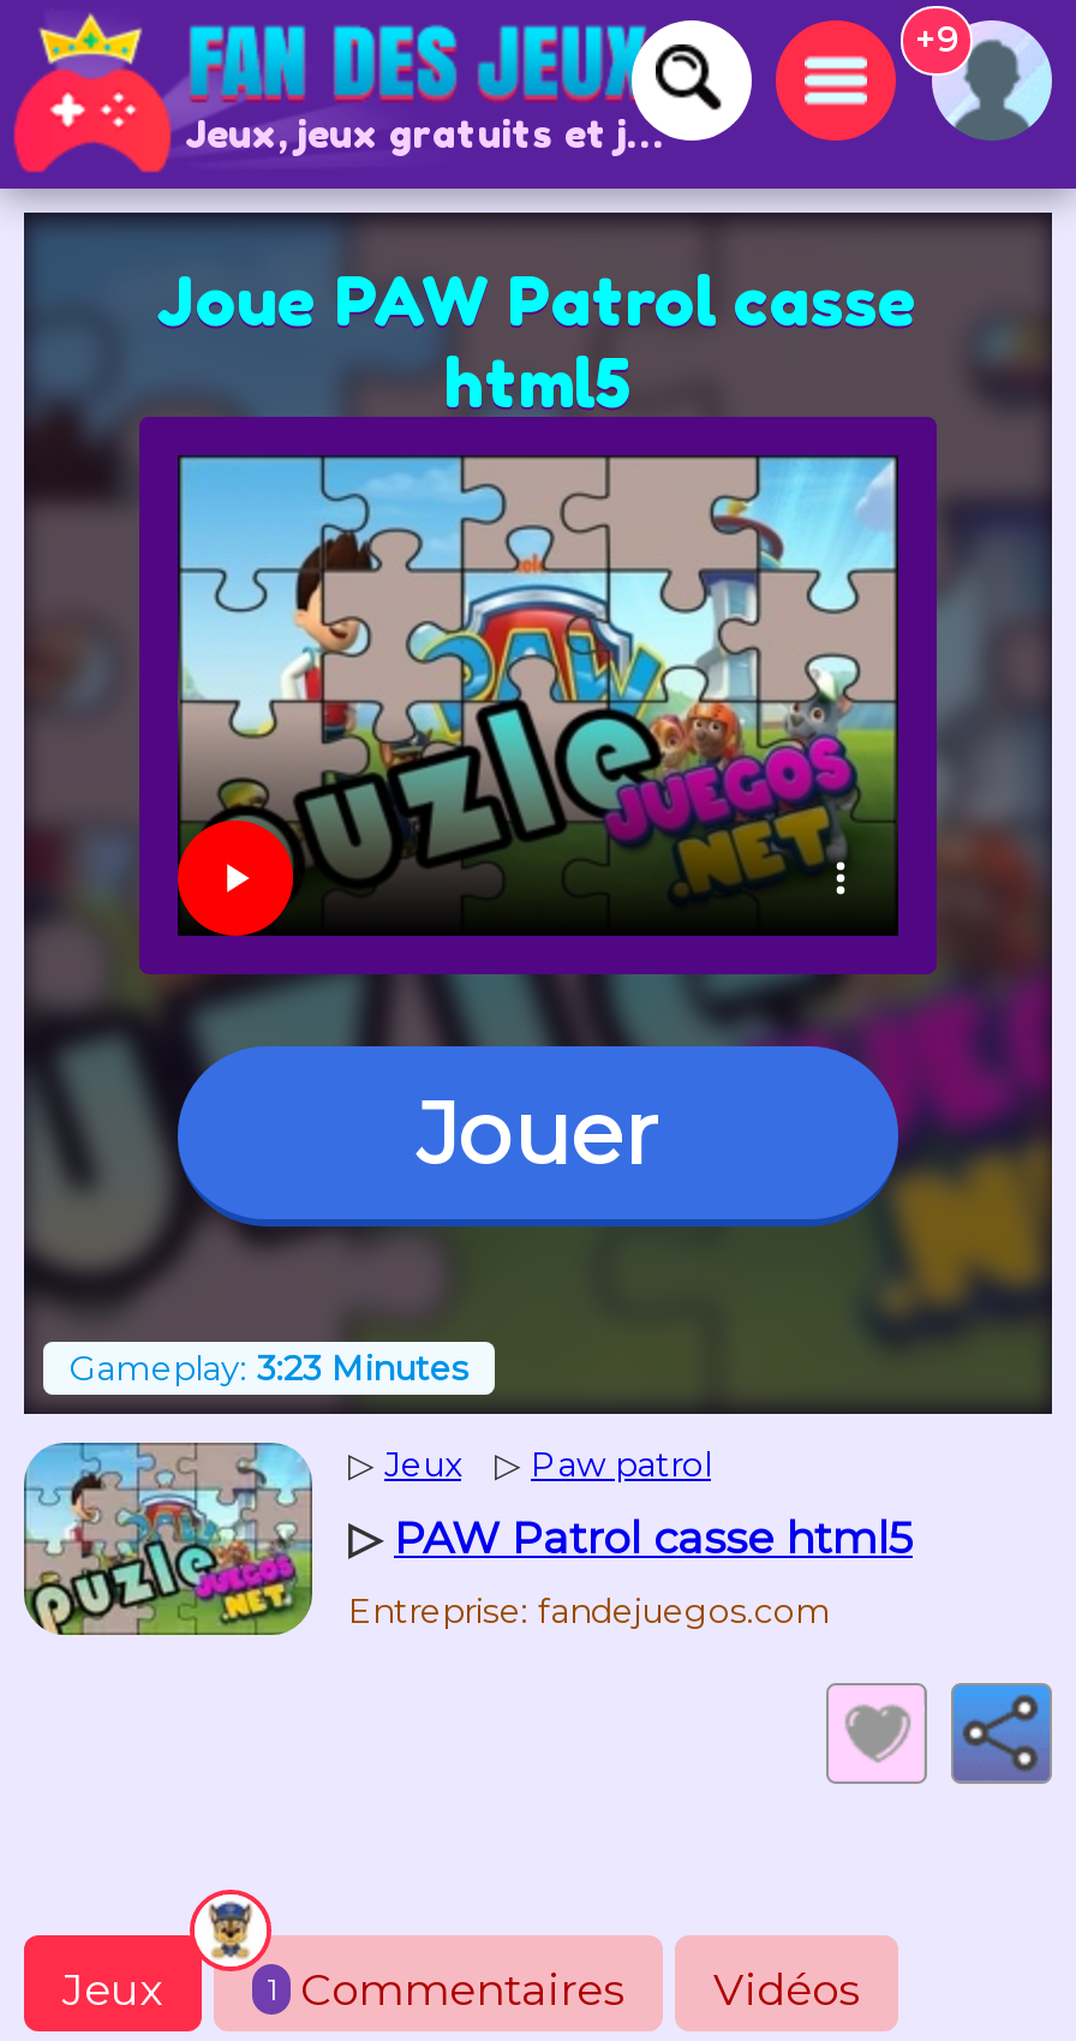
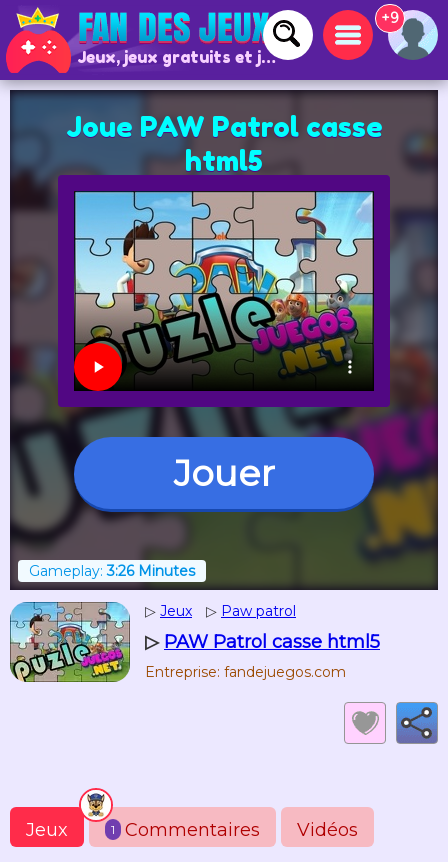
- Gameplay: 3:23 Minutes
+ Gameplay: 3:26 Minutes
